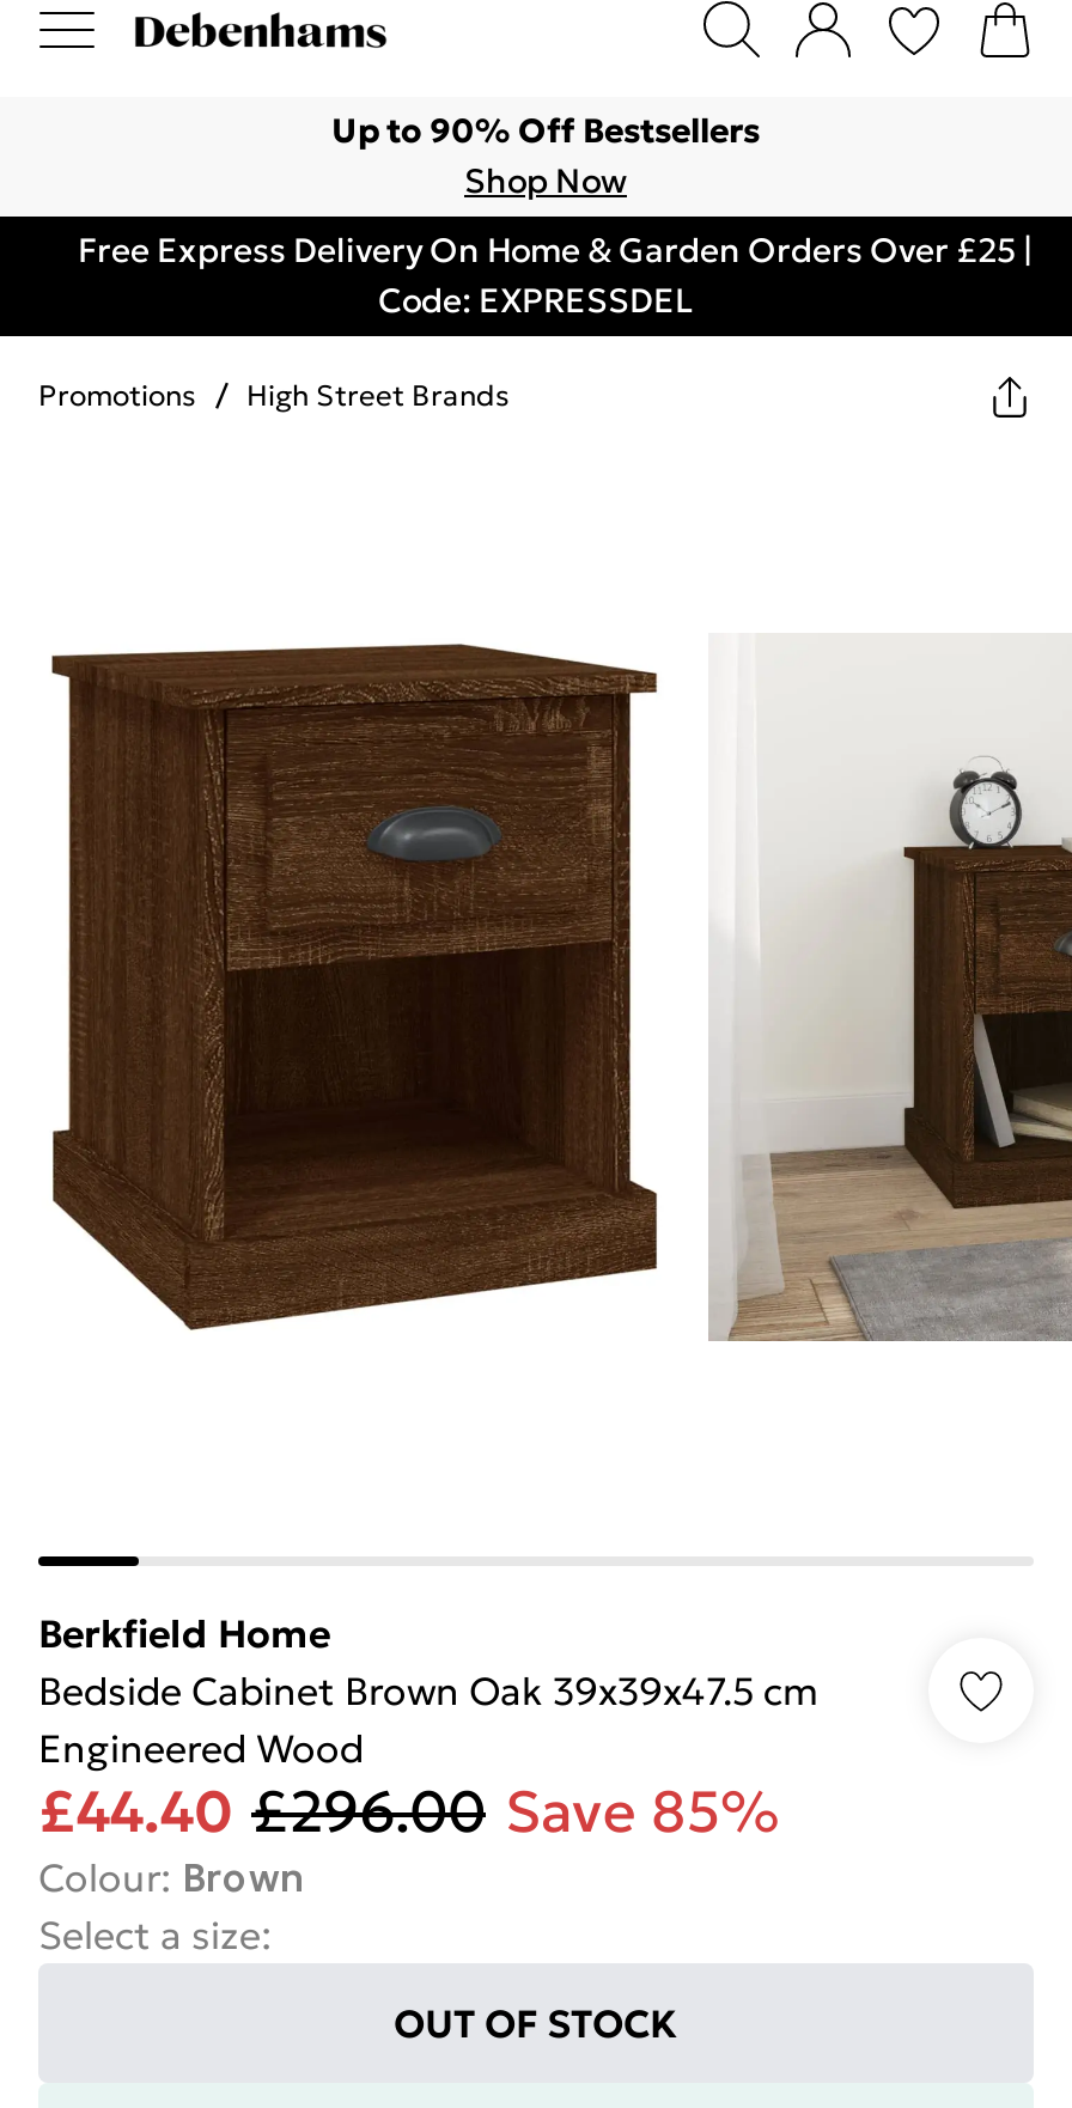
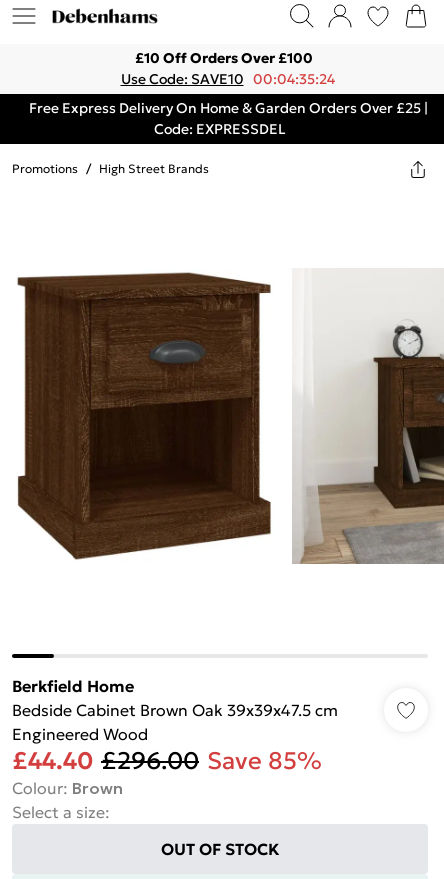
- Up to 90% Off Bestsellers
- Shop Now
+ £10 Off Orders Over £100
+ Use Code: SAVE10 00:04:35:24
